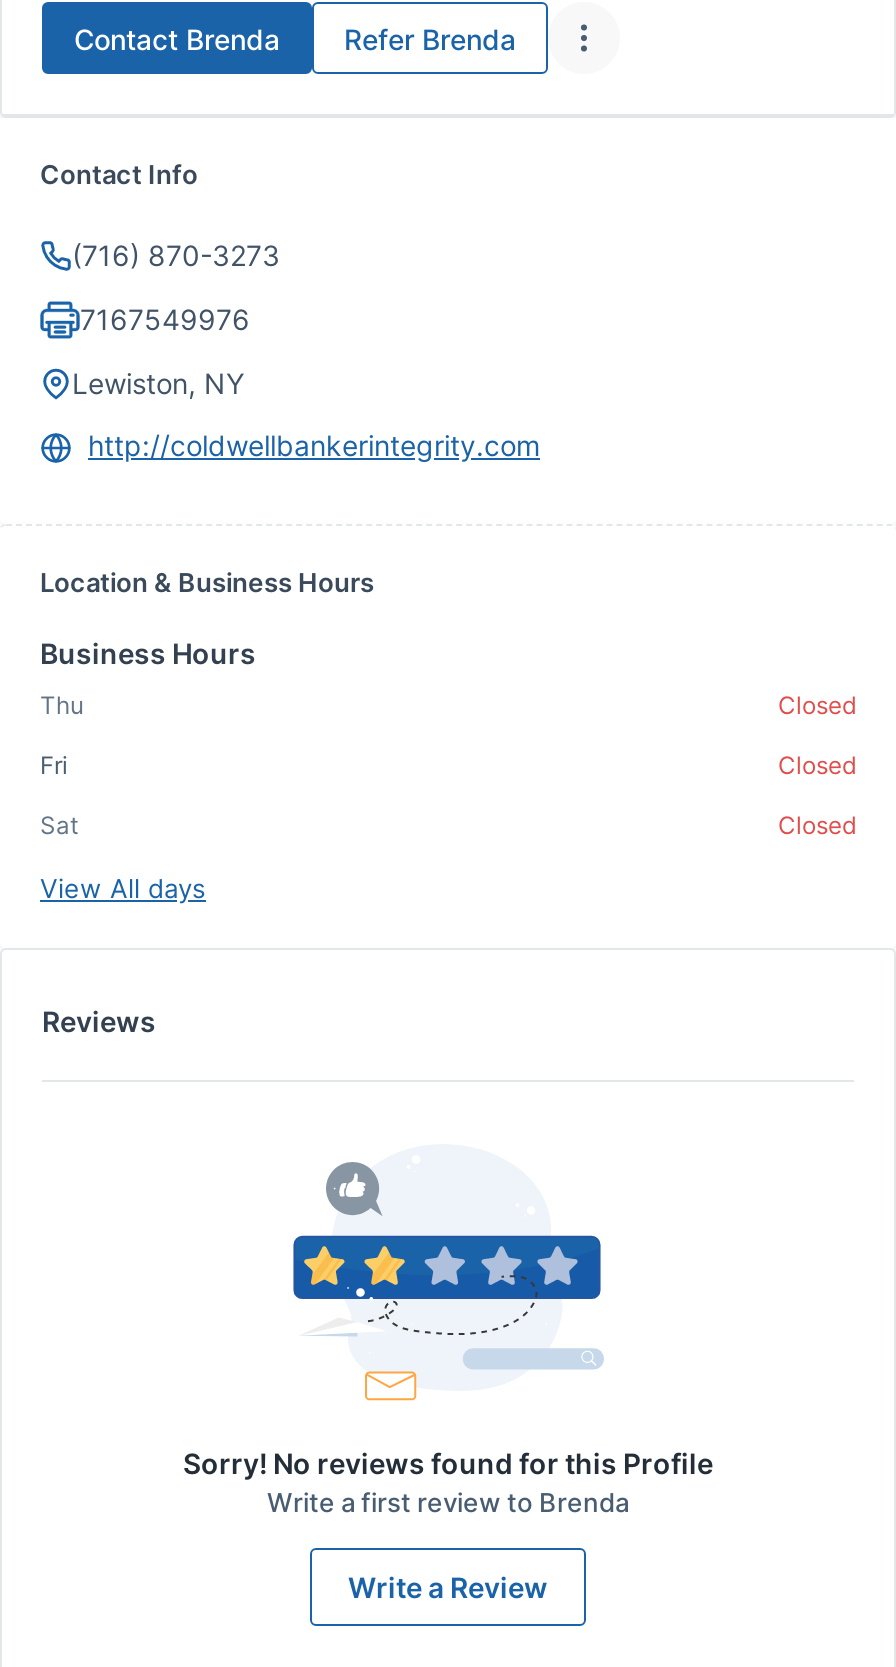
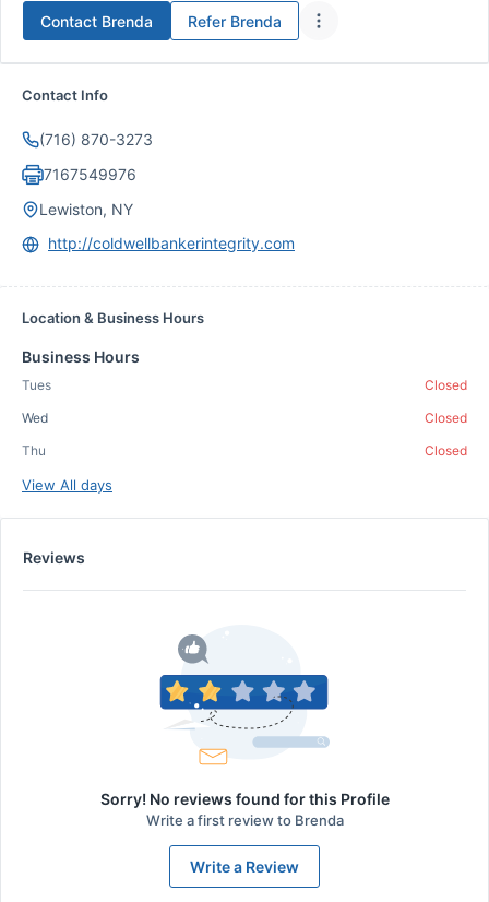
moved down: Thu

+ Tues

- Fri
+ Wed

- Sat
